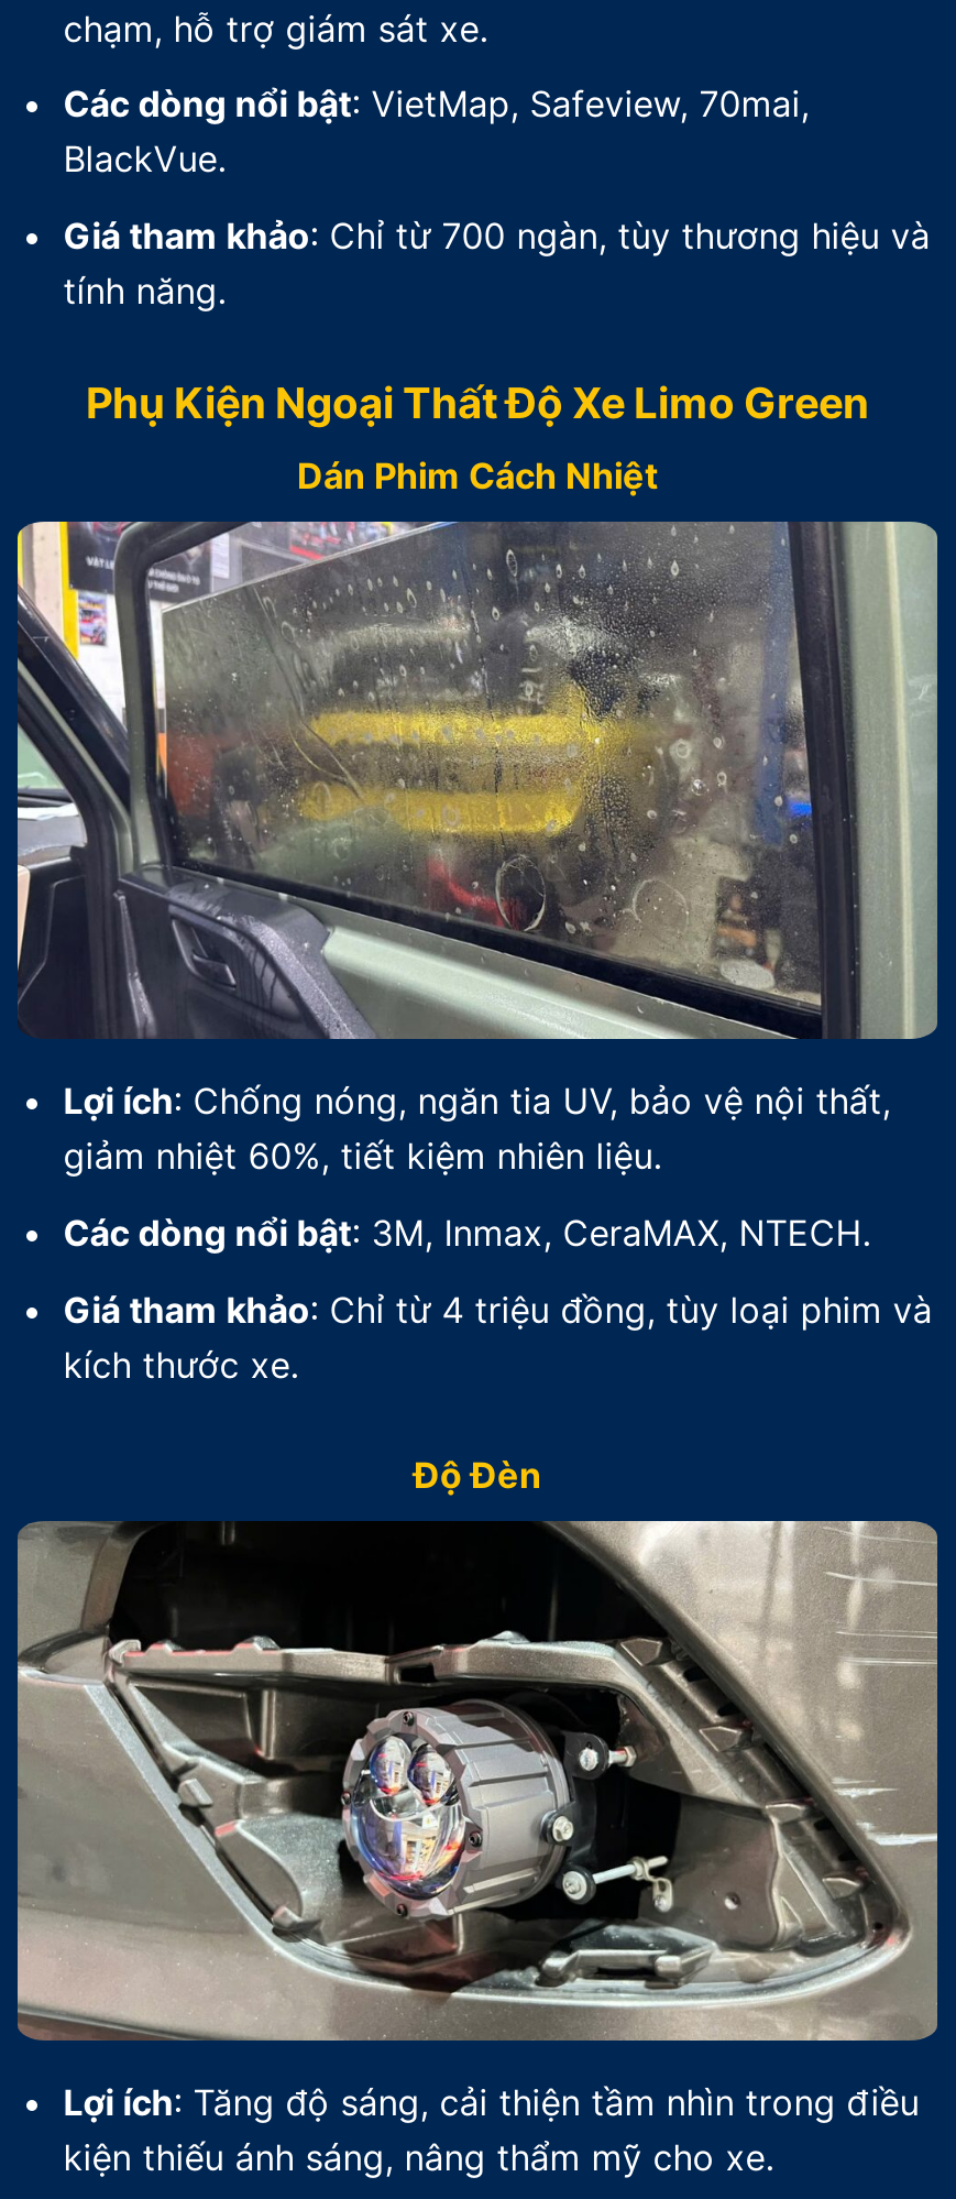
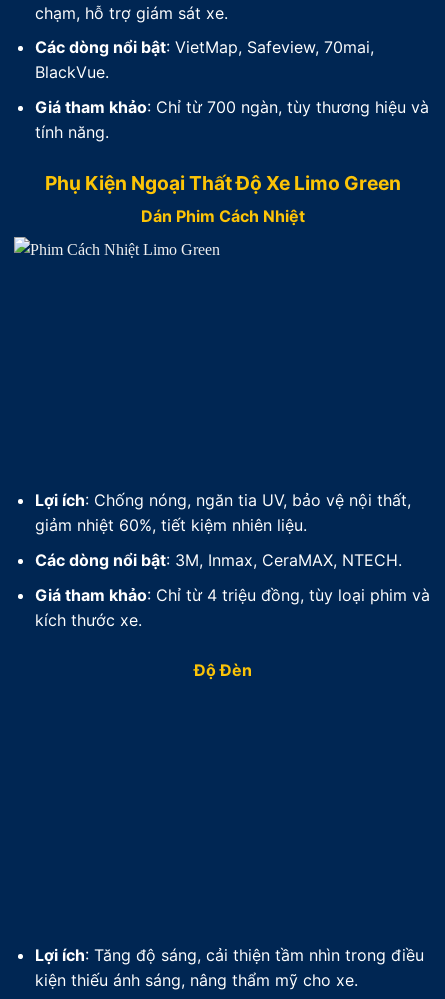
- [image]

- [image]
